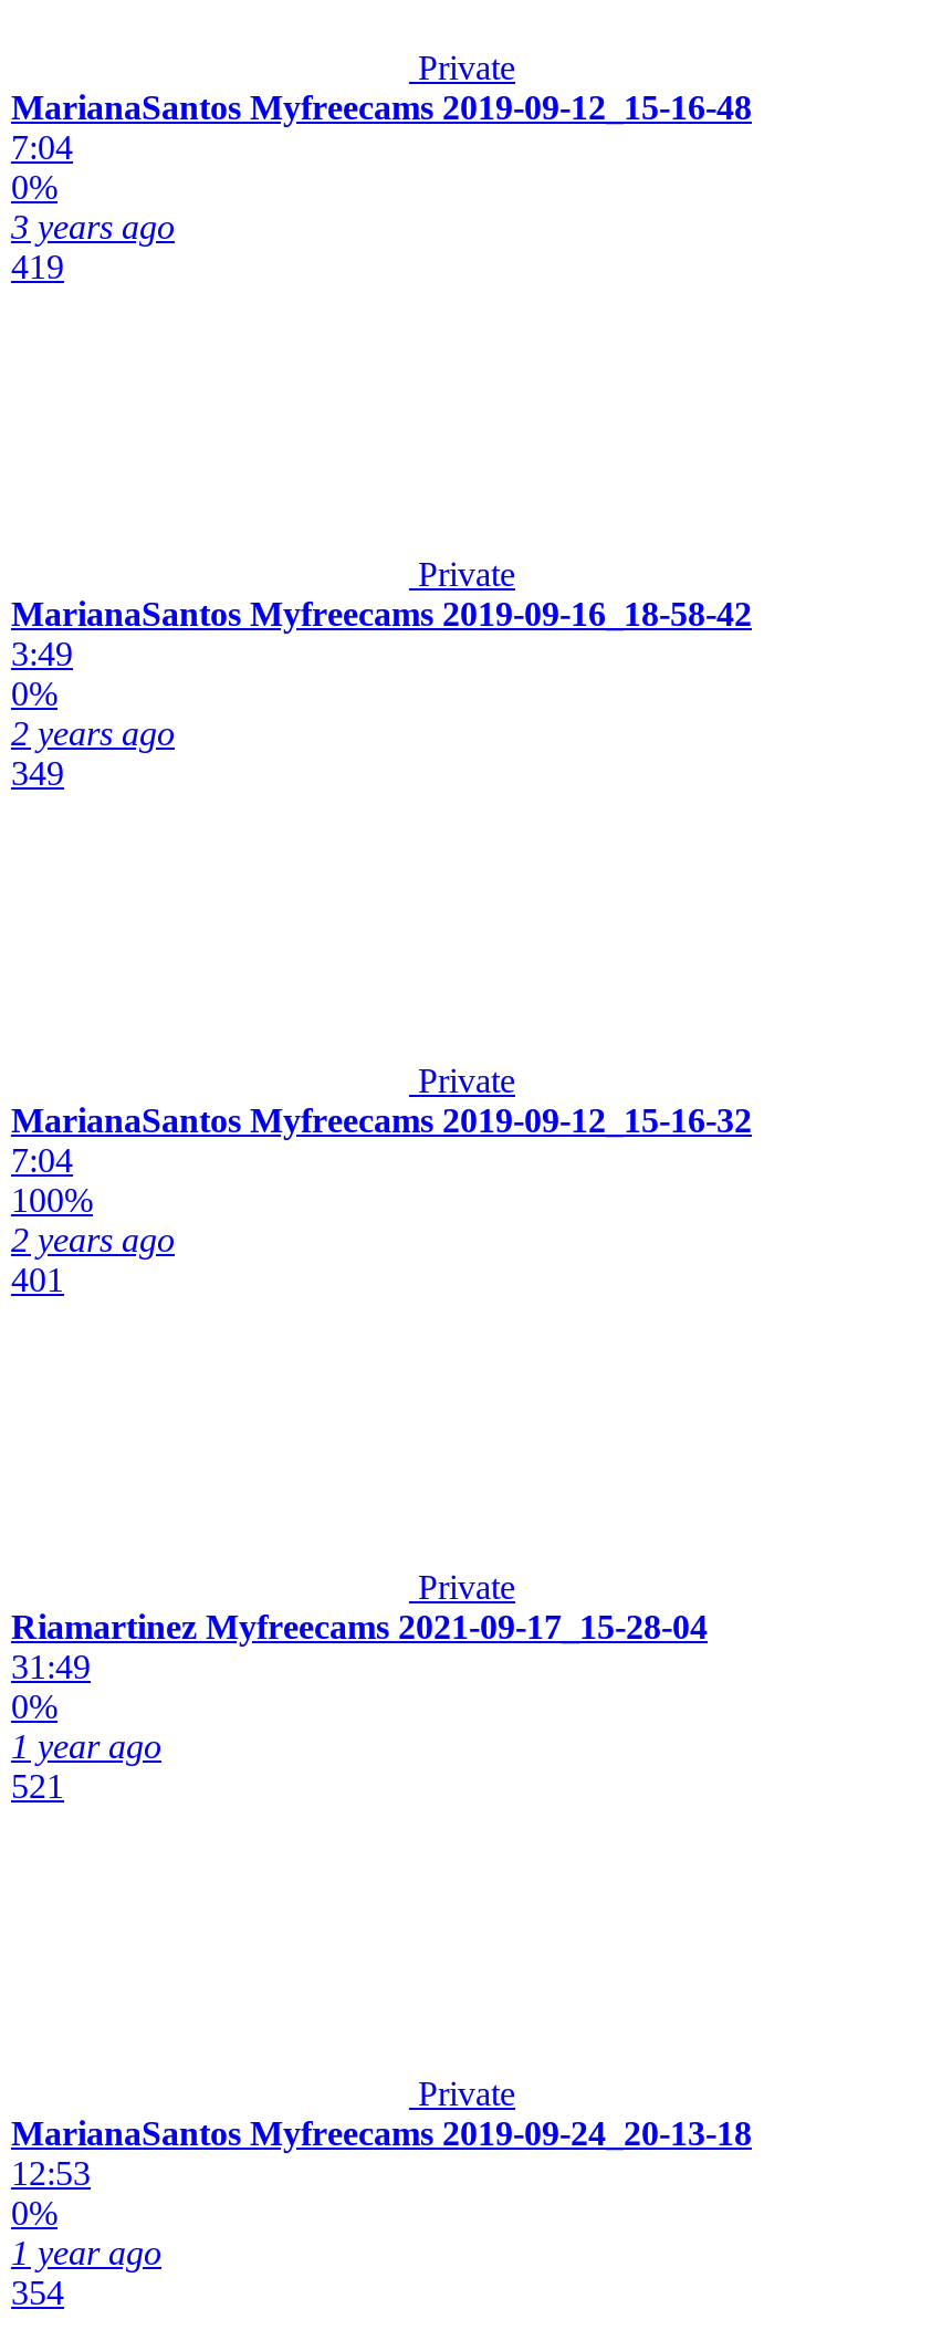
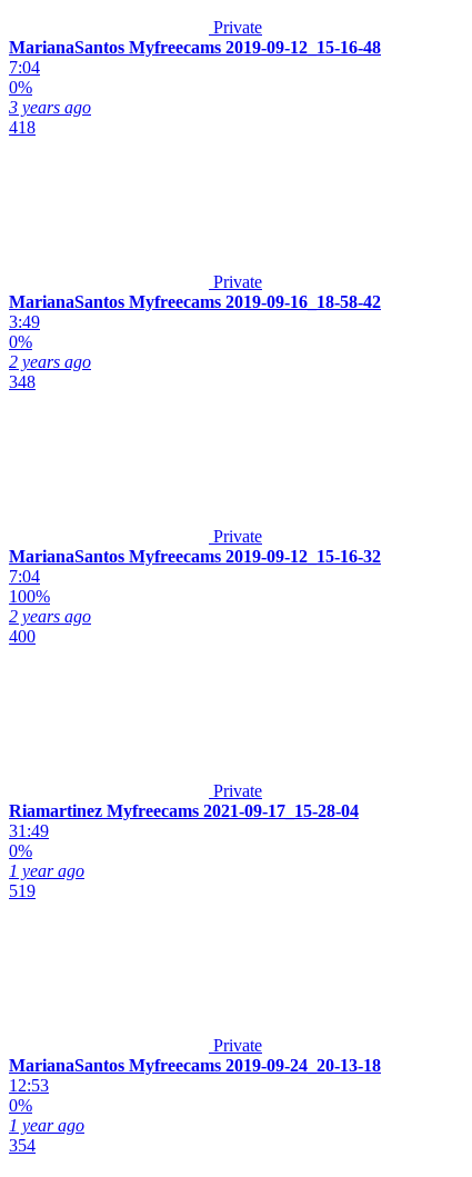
- 419
+ 418

- 349
+ 348

- 401
+ 400

- 521
+ 519
